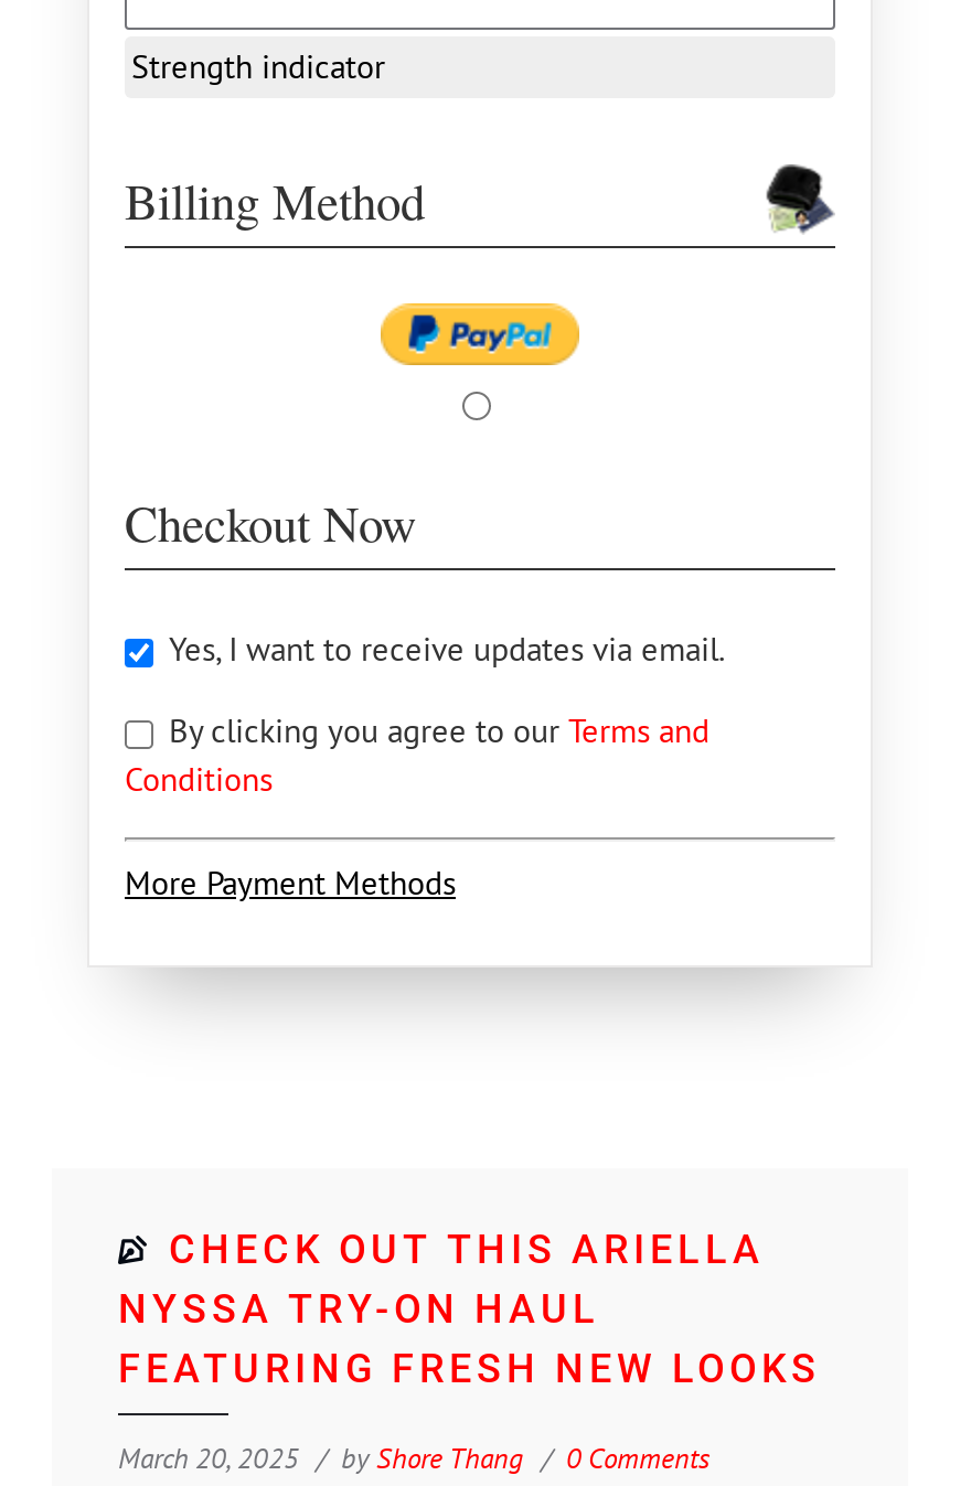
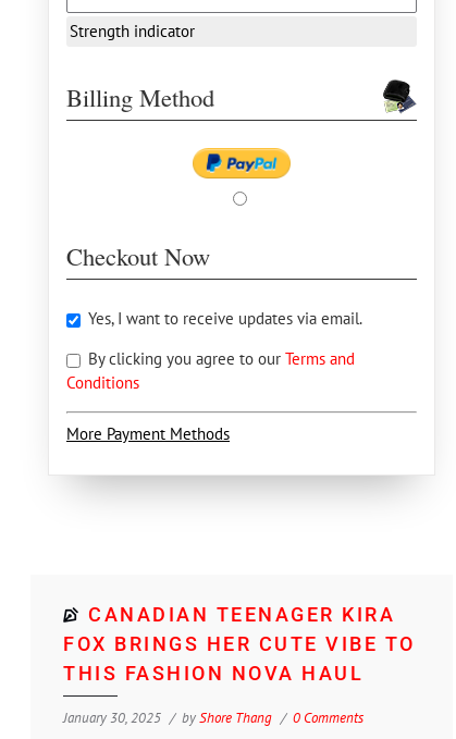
- CHECK OUT THIS ARIELLA
- NYSSA TRY-ON HAUL
- FEATURING FRESH NEW LOOKS
+ CANADIAN TEENAGER KIRA
+ FOX BRINGS HER CUTE VIBE TO
+ THIS FASHION NOVA HAUL

- March 20, 2025 by Shore Thang 0 Comments
+ January 30, 2025 by Shore Thang 0 Comments
